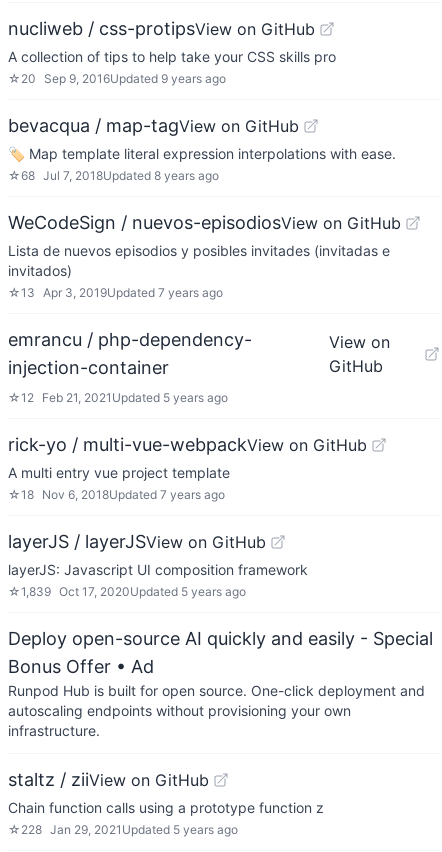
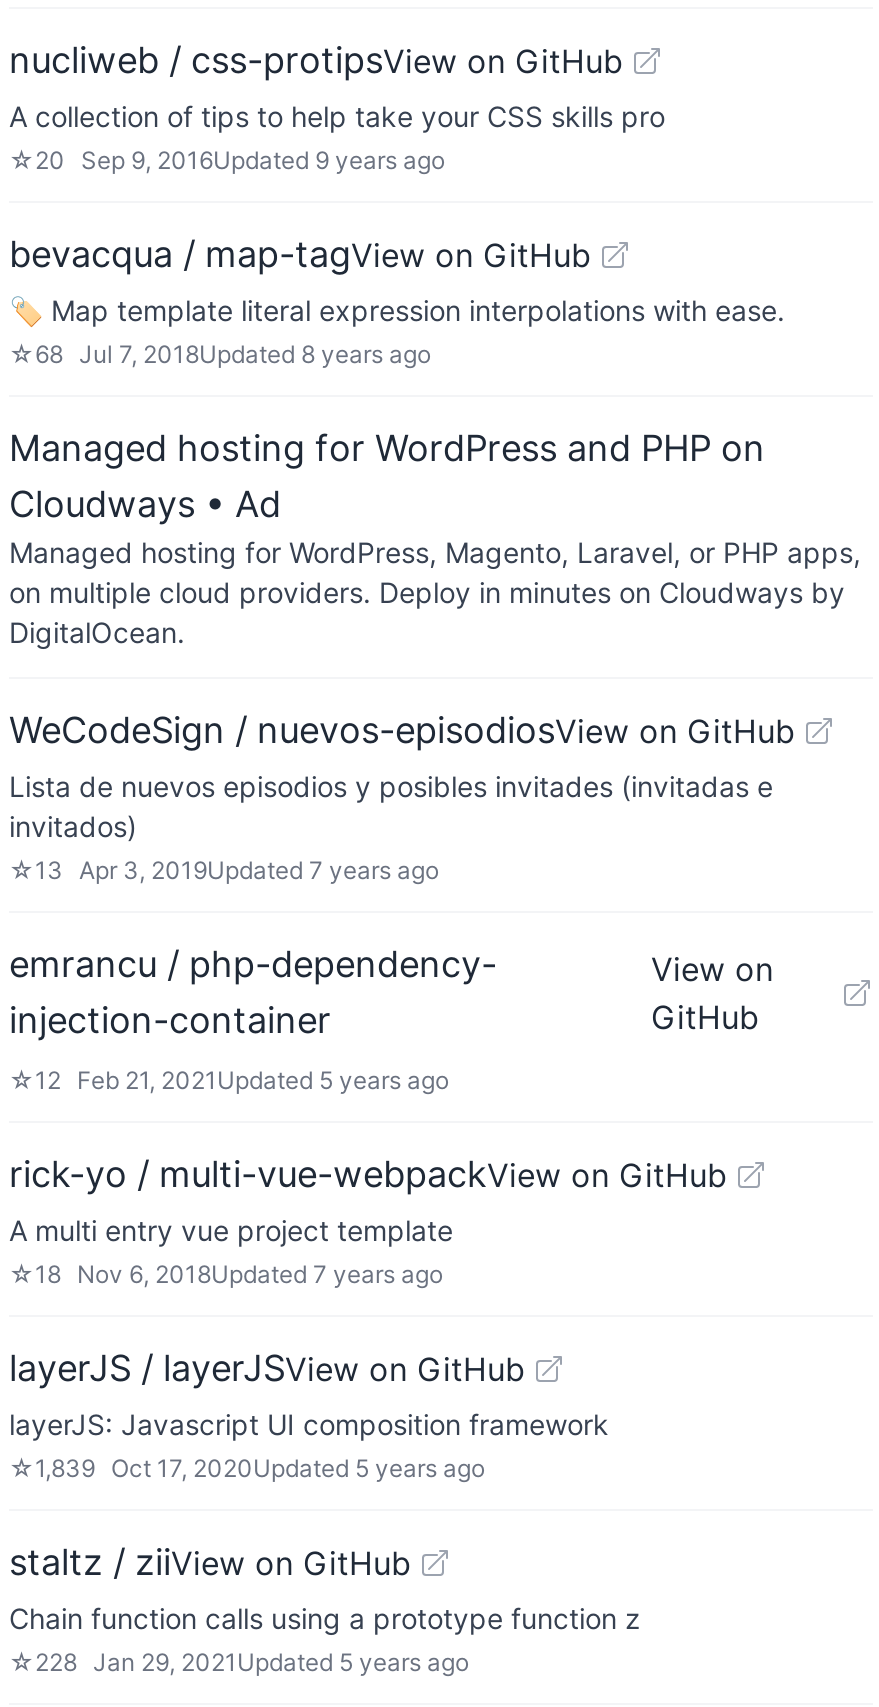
+ Managed hosting for WordPress and PHP on
+ Cloudways • Ad
+ Managed hosting for WordPress, Magento, Laravel, or PHP apps,
+ on multiple cloud providers. Deploy in minutes on Cloudways by
+ DigitalOcean.

moved down: WeCodeSign / nuevos-episodiosView on GitHub | Lista de nuevos episodios y posibles invitades (invitadas e | invitados) | ... | layerJS / layerJSView on GitHub | layerJS: Javascript UI composition framework

- Deploy open-source AI quickly and easily - Special
- Bonus Offer • Ad
- Runpod Hub is built for open source. One-click deployment and
- autoscaling endpoints without provisioning your own
- infrastructure.
